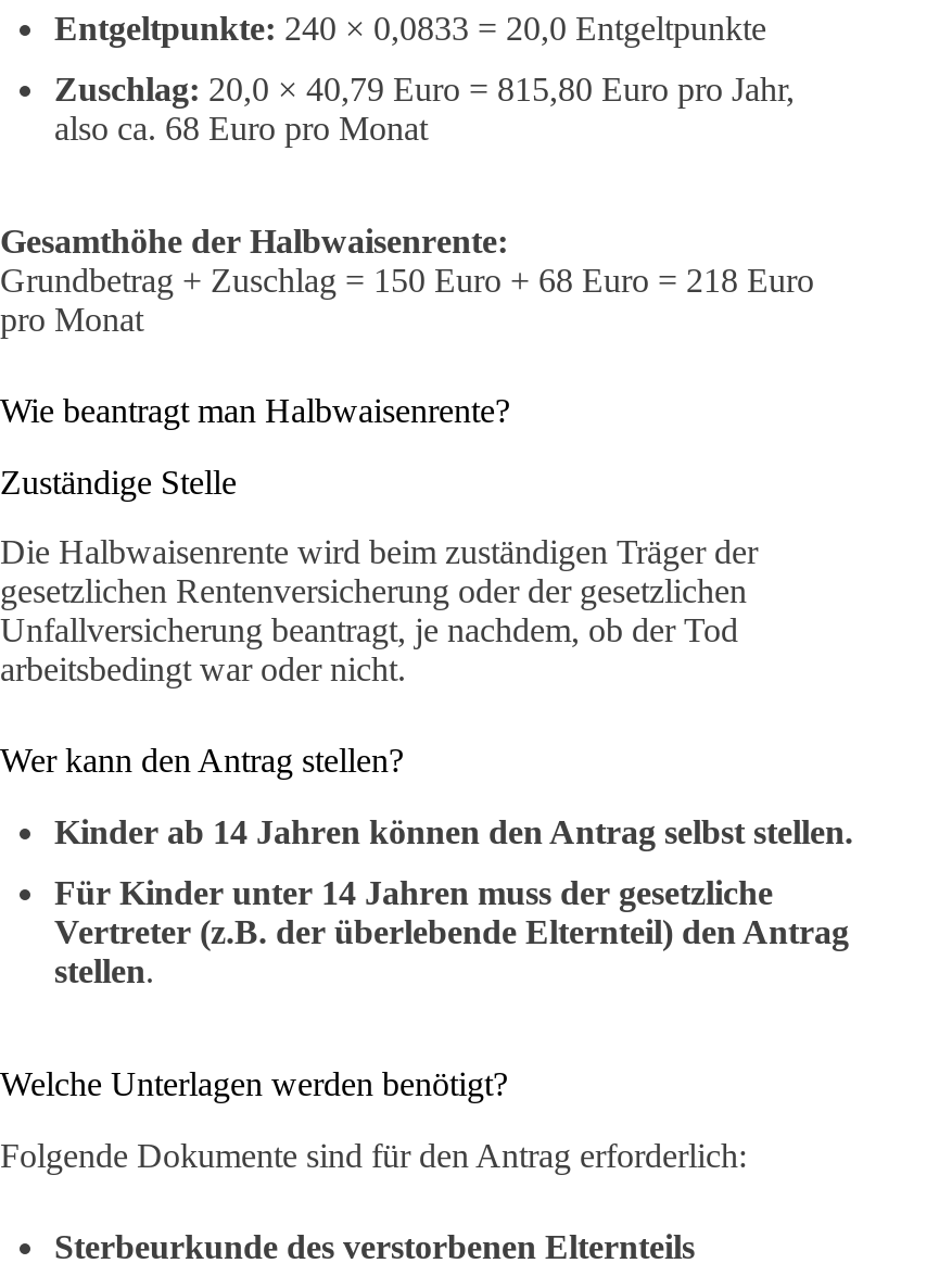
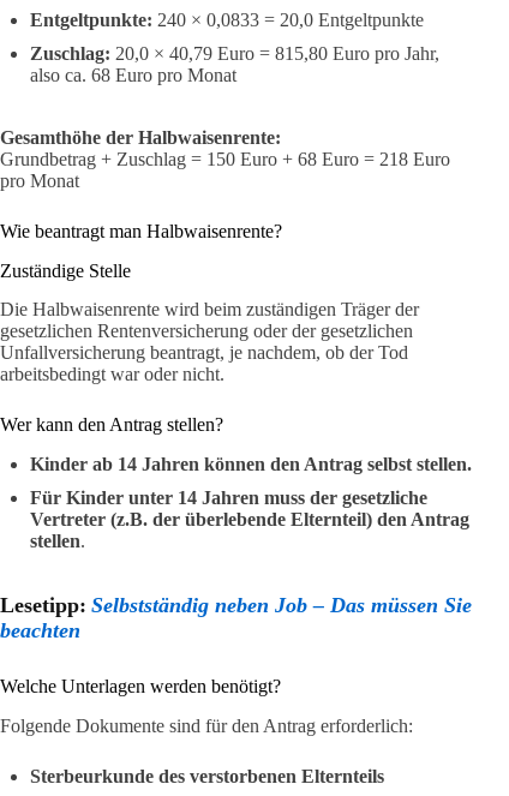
+ Lesetipp: Selbstständig neben Job – Das müssen Sie
+ beachten
